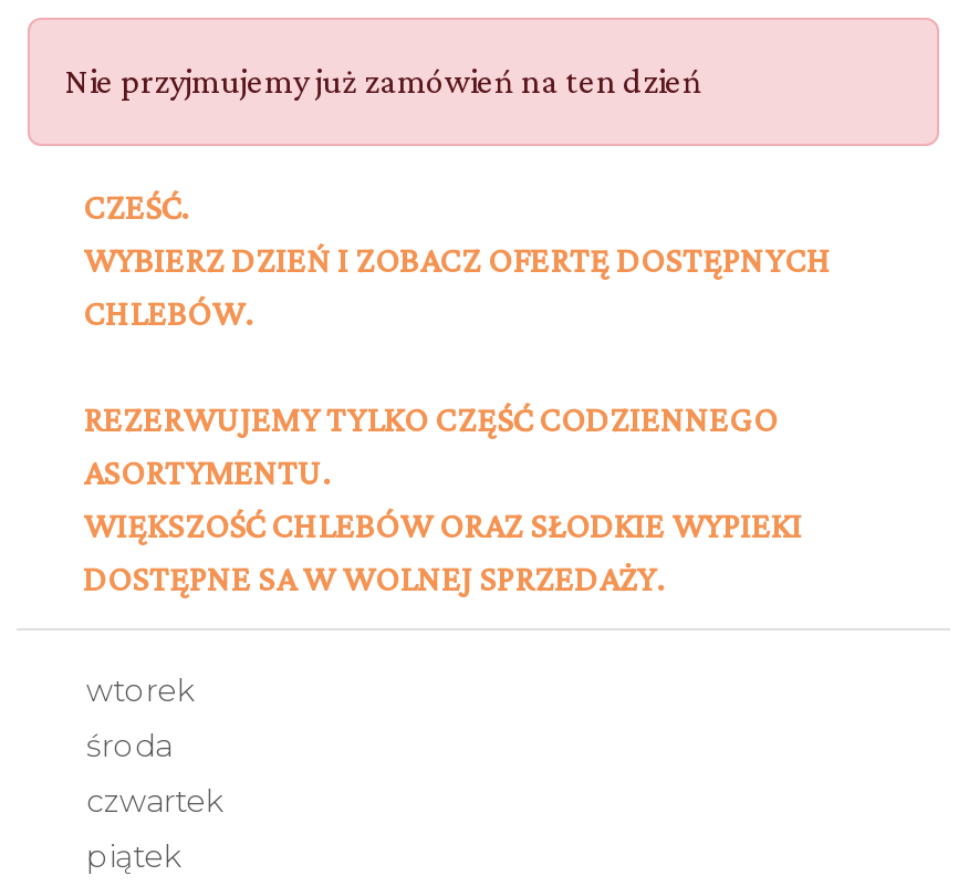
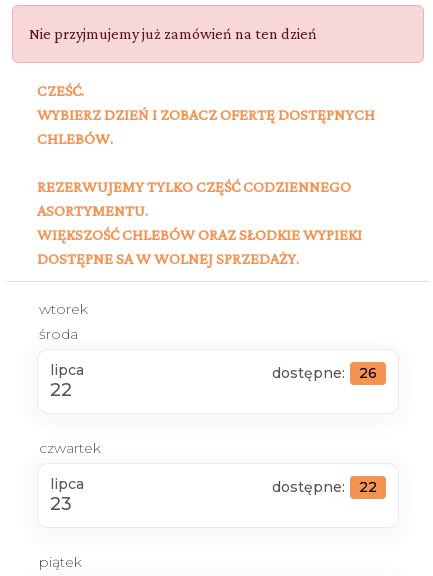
+ lipca
+ 22

+ dostępne:
+ 26

+ lipca
+ 23

+ dostępne:
+ 22
